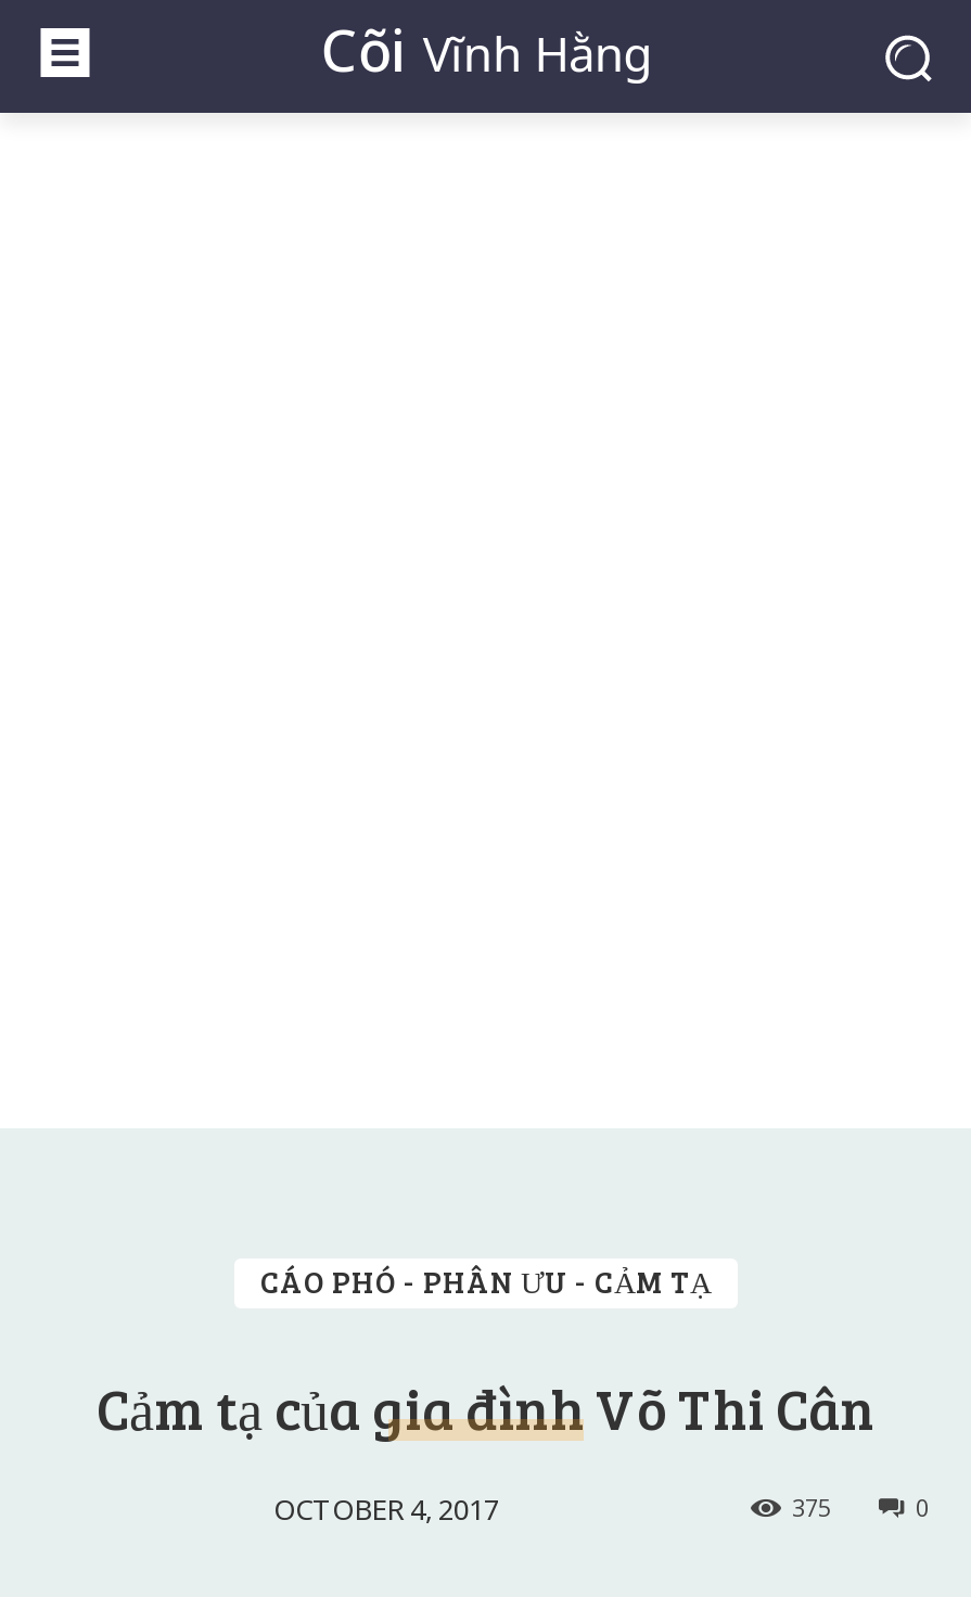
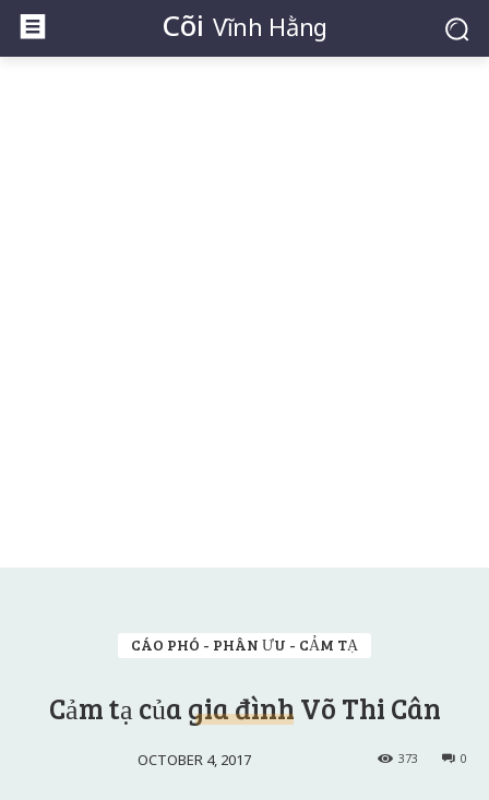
- 375
+ 373
